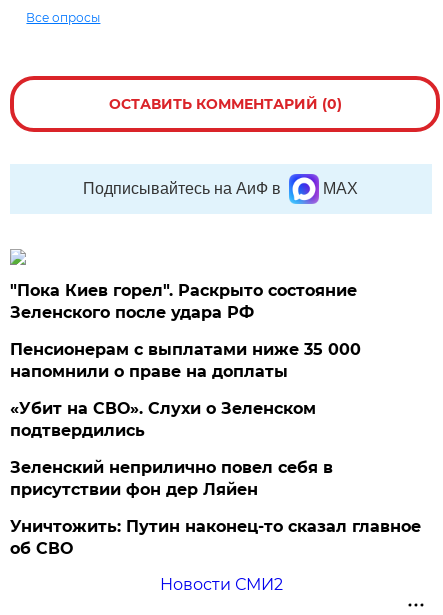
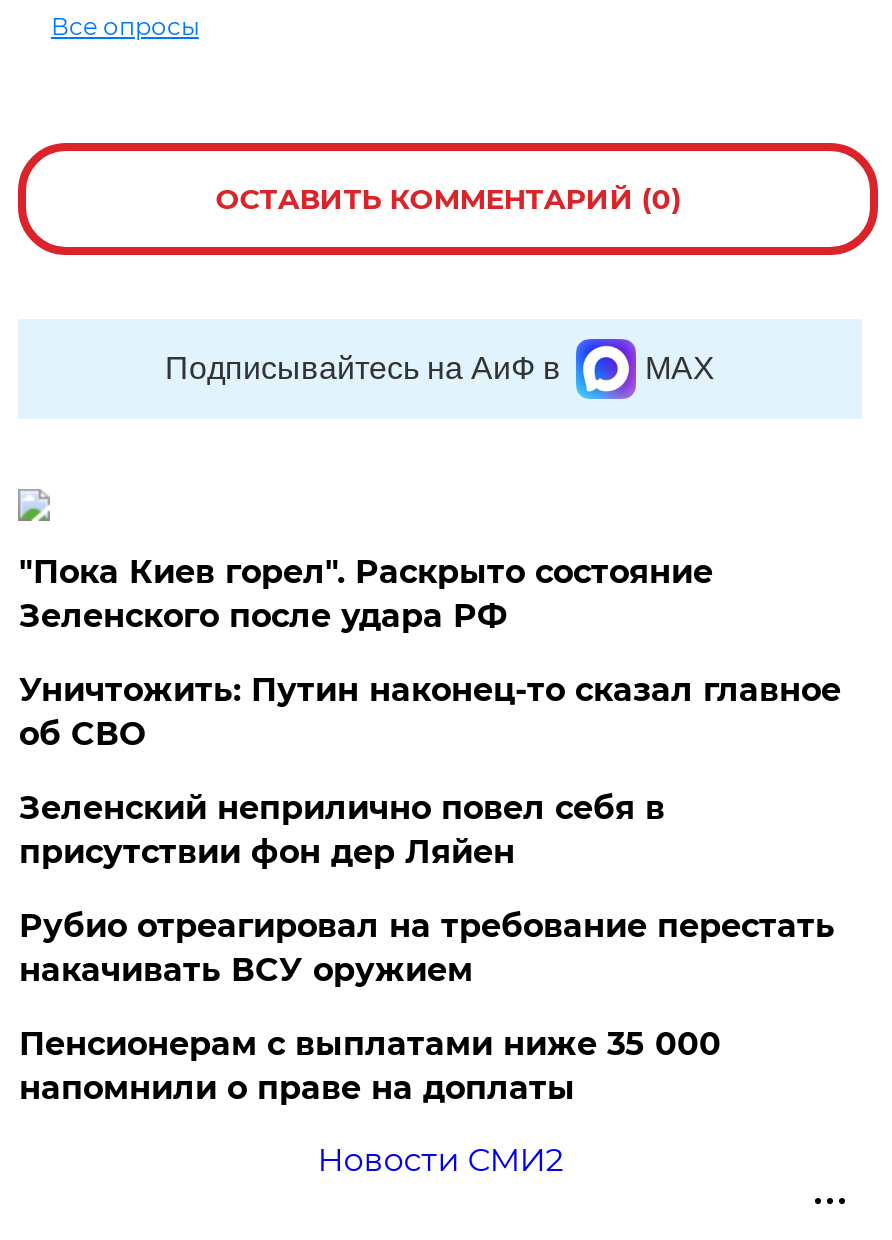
+ Рубио отреагировал на требование перестать
+ накачивать ВСУ оружием

moved down: Пенсионерам с выплатами ниже 35 000 | напомнили о праве на доплаты

- «Убит на СВО». Слухи о Зеленском
- подтвердились

moved up: Зеленский неприлично повел cебя в | присутствии фон дер Ляйен | Уничтожить: Путин наконец-то сказал главное | об СВО
